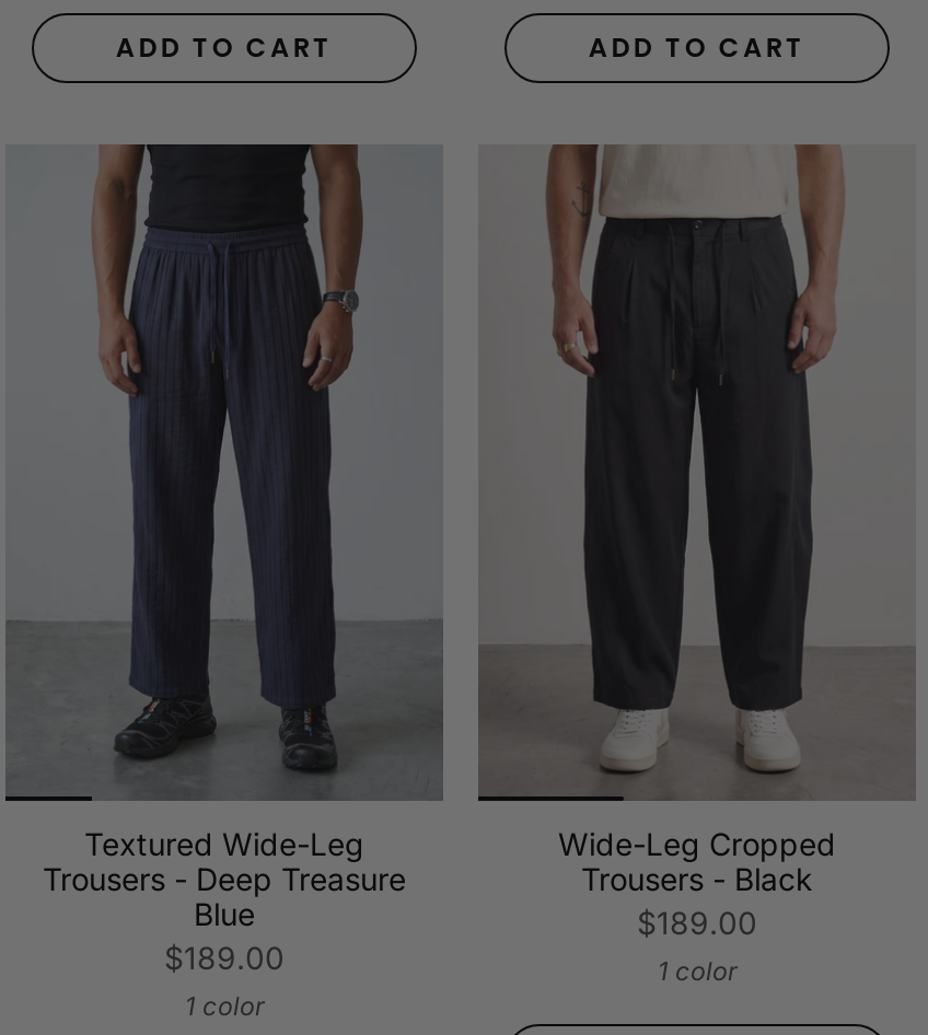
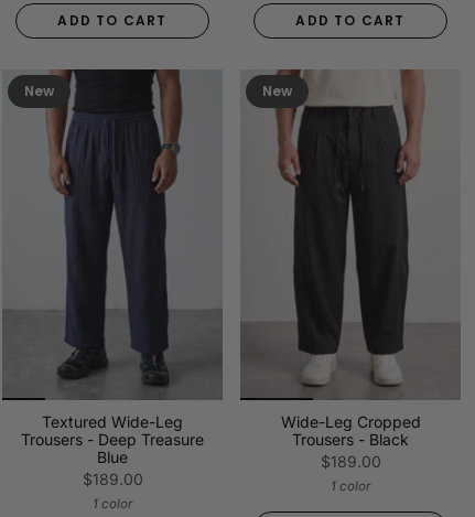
+ New

+ New
